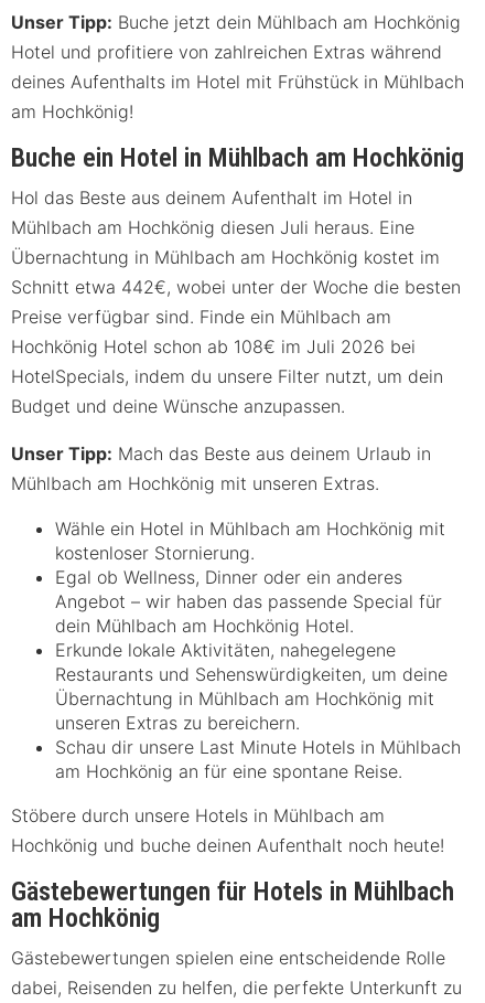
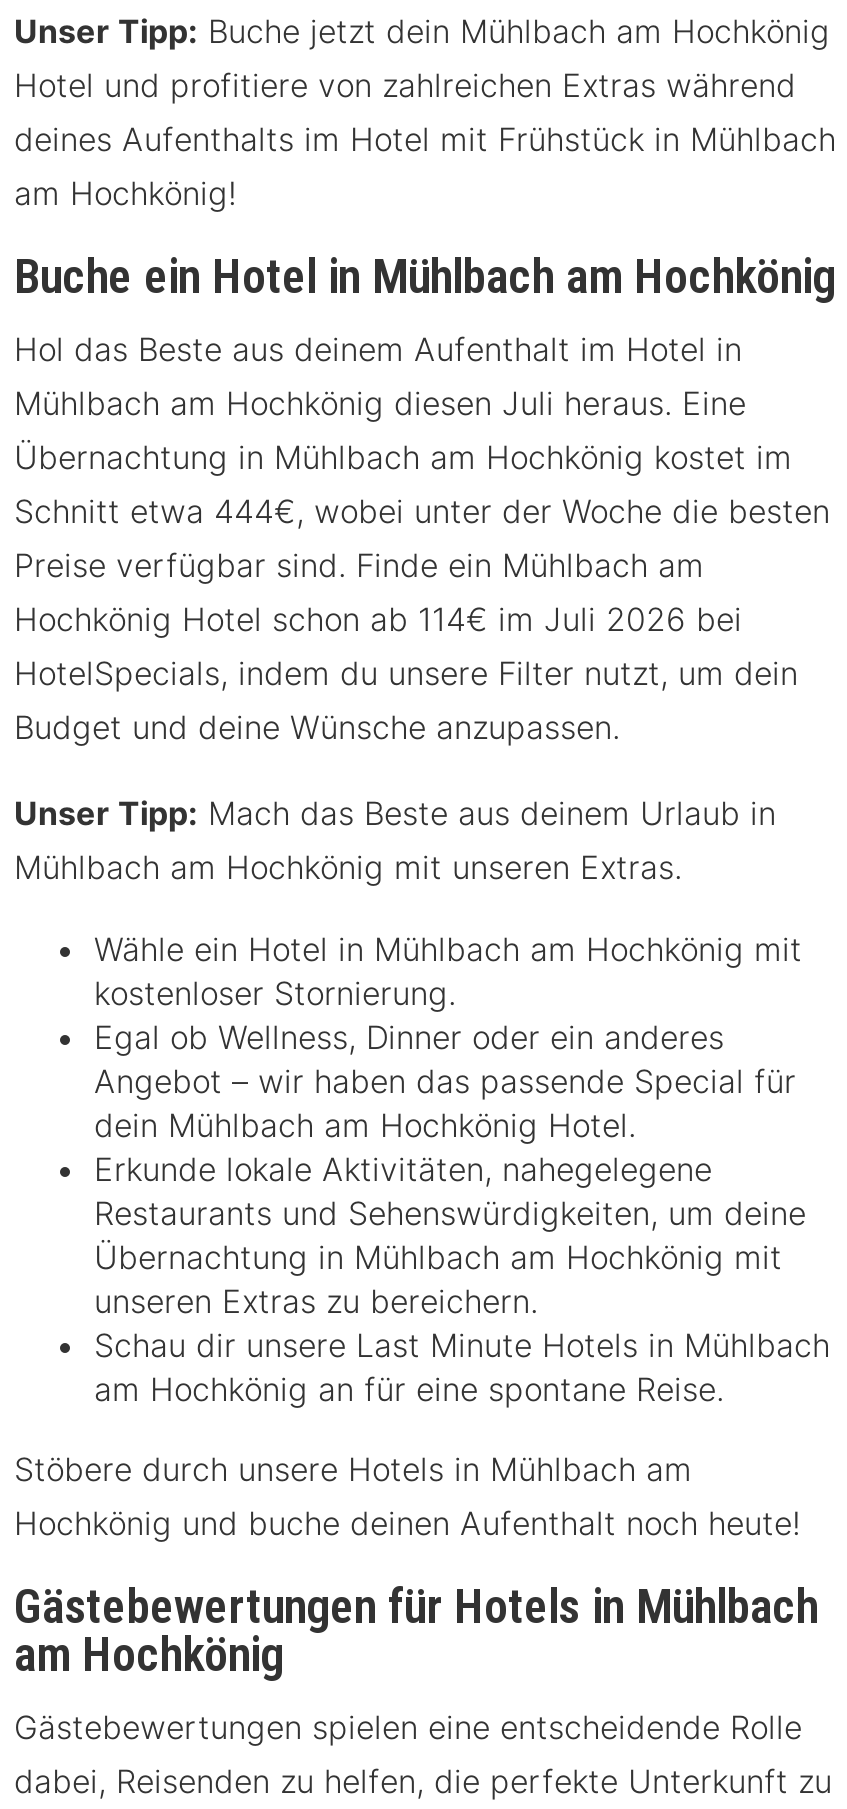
- Schnitt etwa 442€, wobei unter der Woche die besten
+ Schnitt etwa 444€, wobei unter der Woche die besten

- Hochkönig Hotel schon ab 108€ im Juli 2026 bei
+ Hochkönig Hotel schon ab 114€ im Juli 2026 bei
